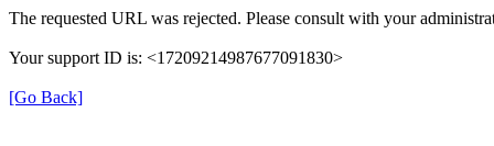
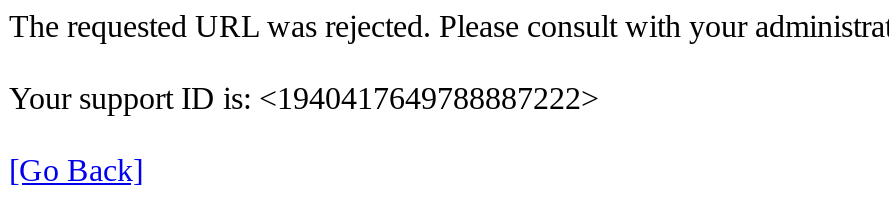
- Your support ID is: <17209214987677091830>
+ Your support ID is: <1940417649788887222>
